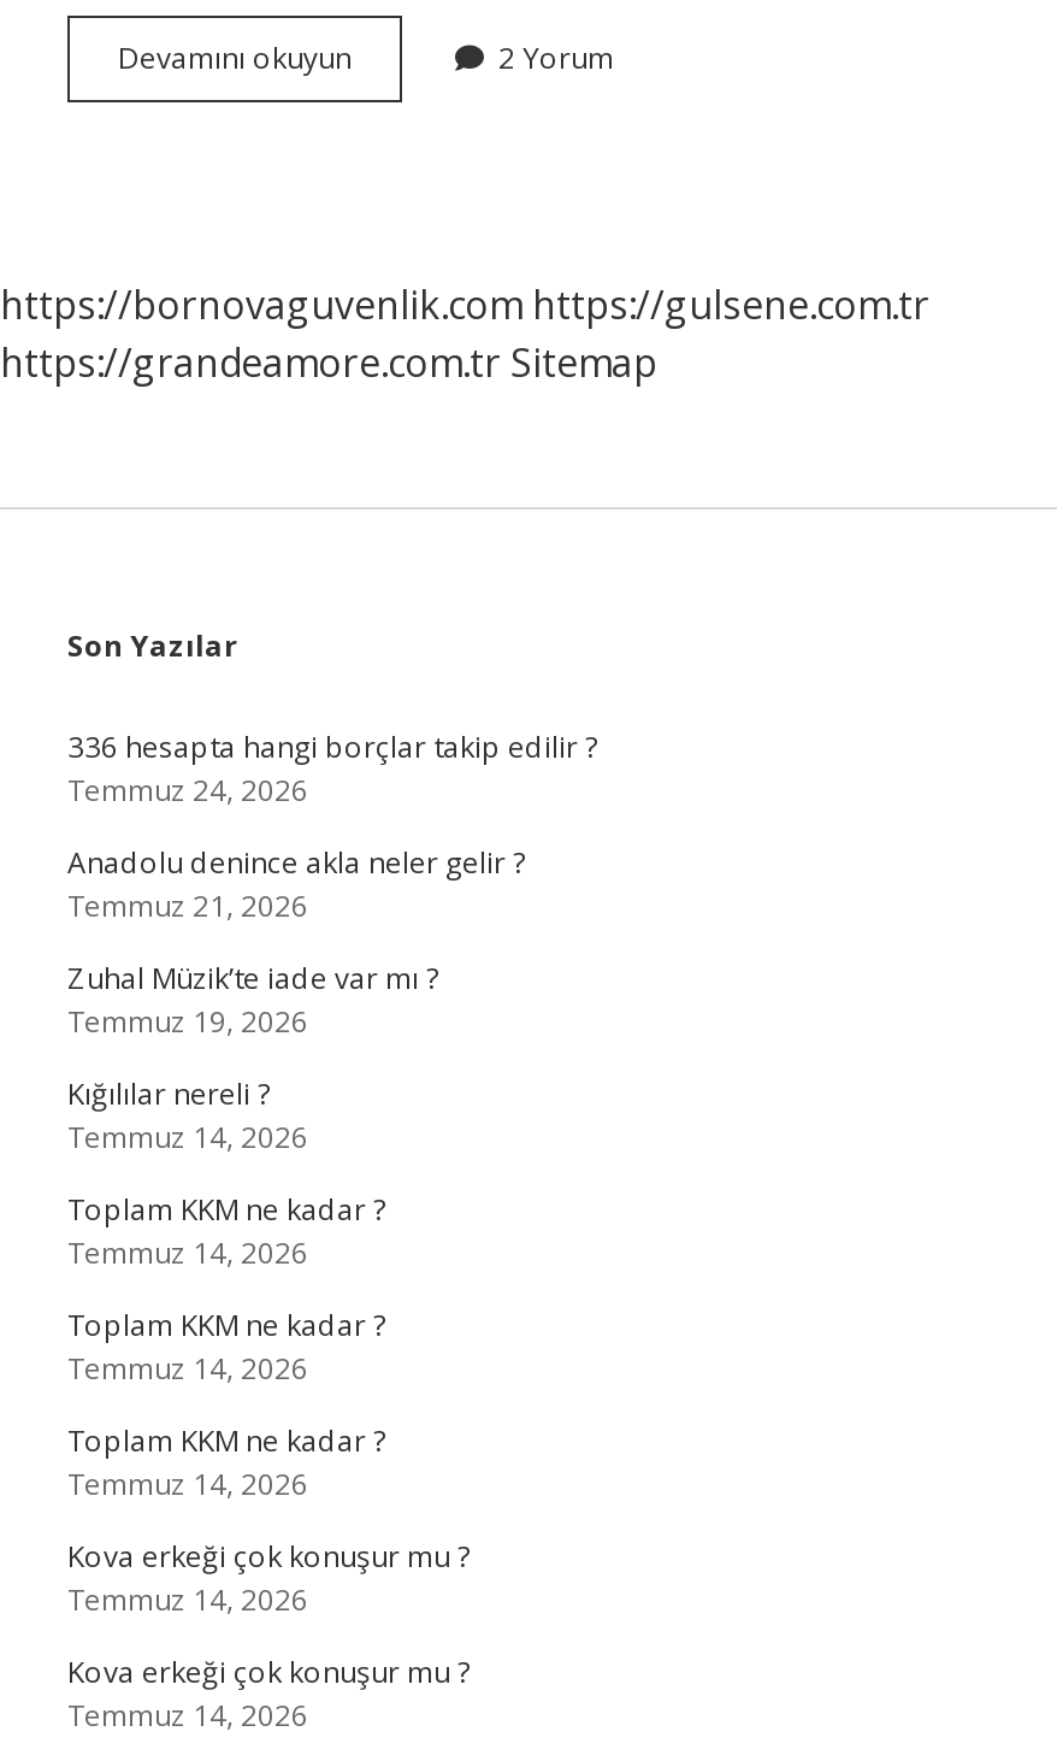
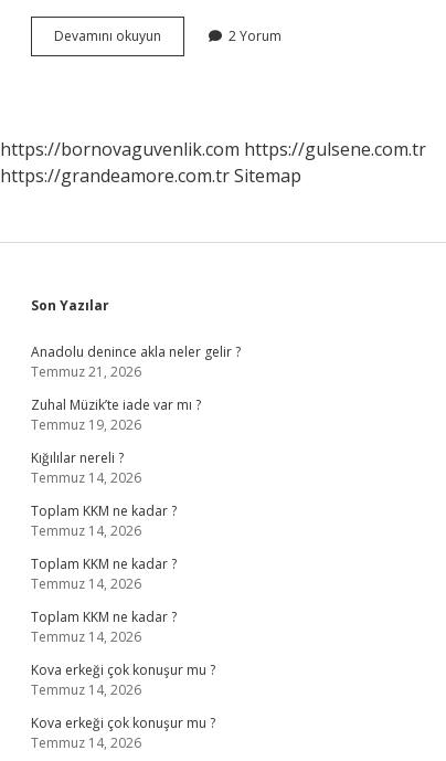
- 336 hesapta hangi borçlar takip edilir ?
- Temmuz 24, 2026
